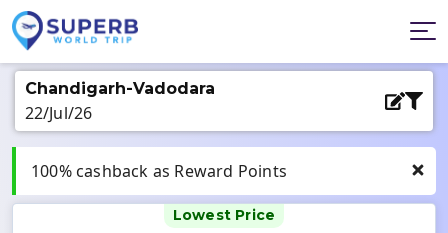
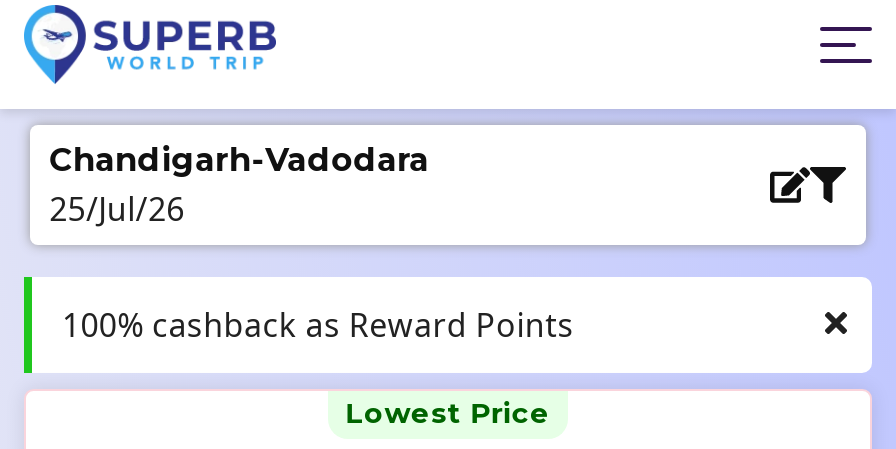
- 22/Jul/26
+ 25/Jul/26
